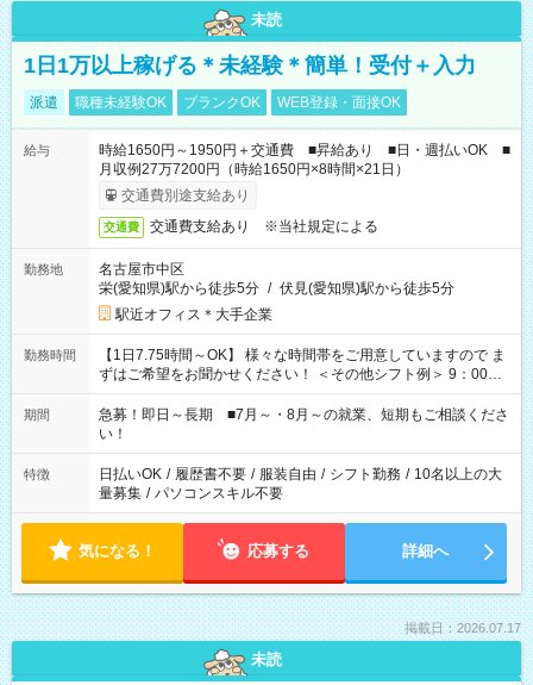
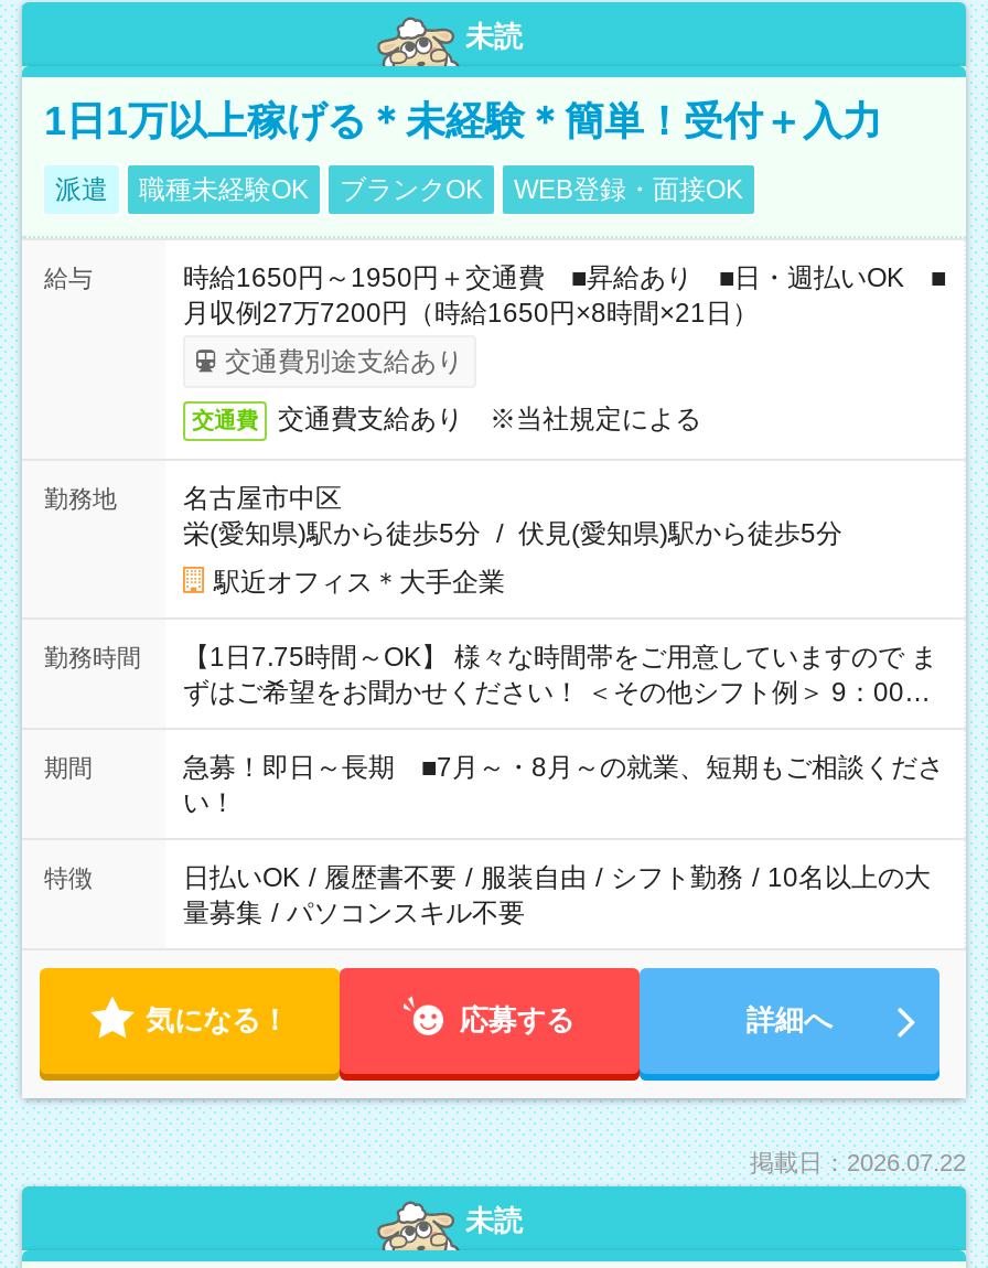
- 掲載日：2026.07.17
+ 掲載日：2026.07.22
